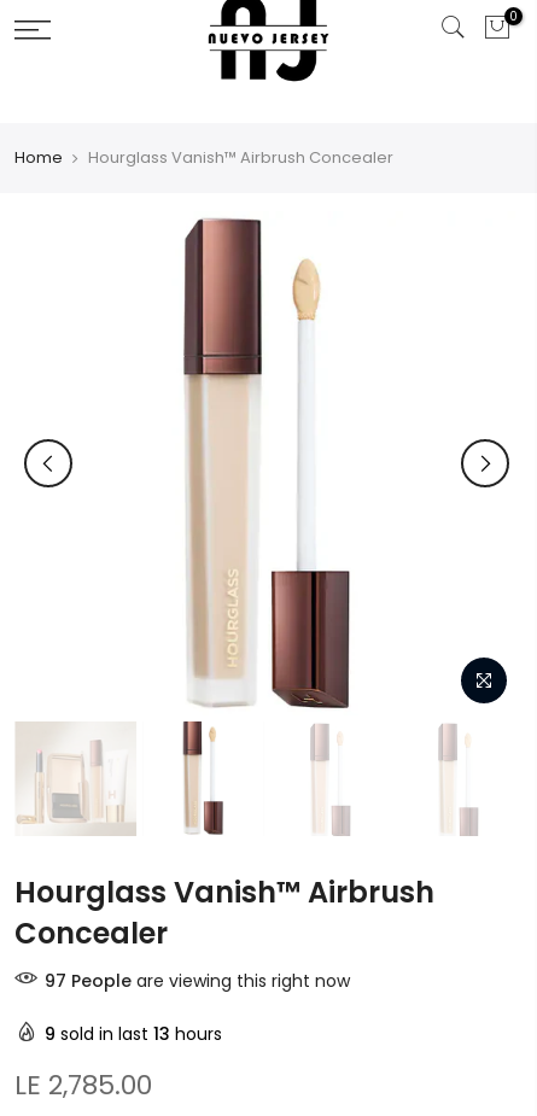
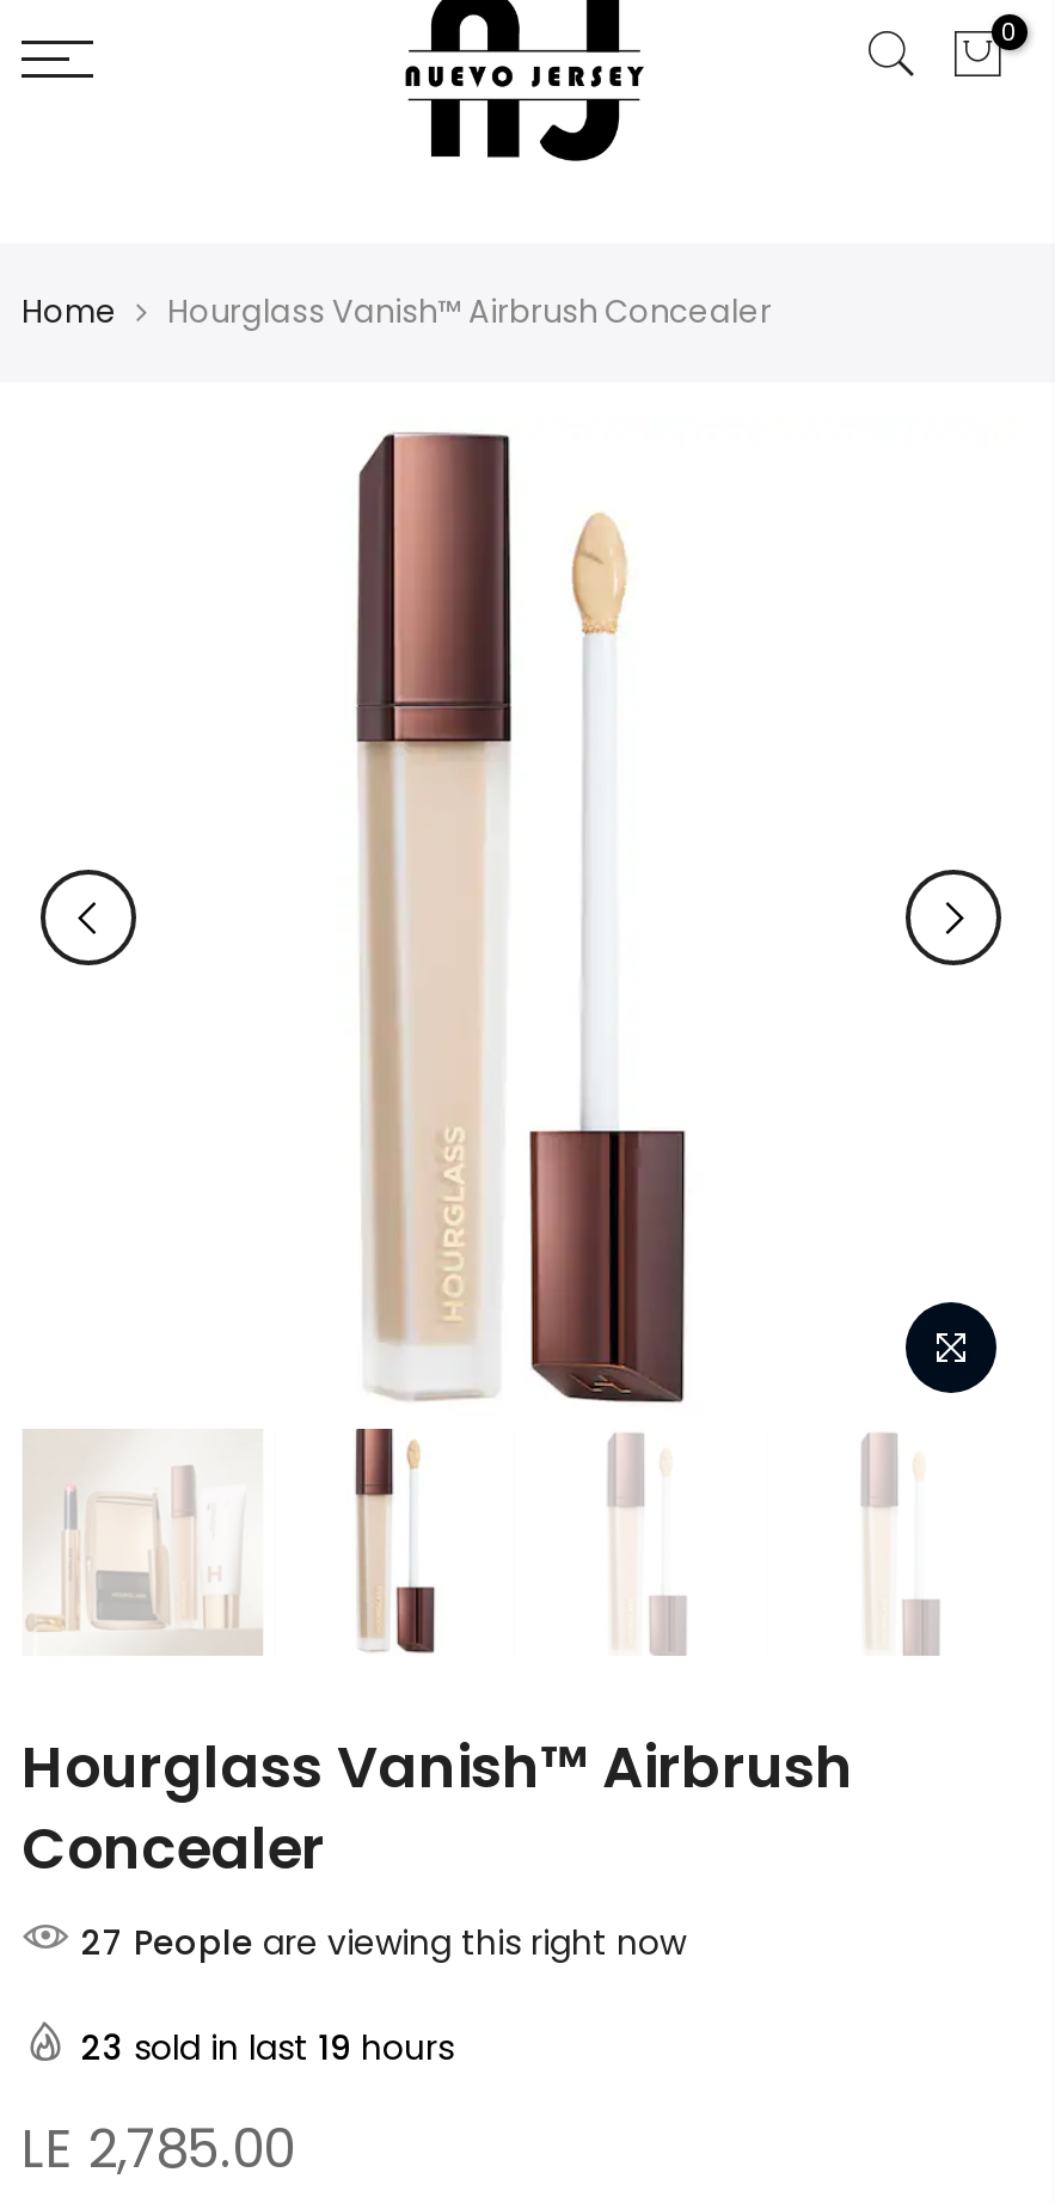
- 97 People are viewing this right now
+ 27 People are viewing this right now

- 9 sold in last 13 hours
+ 23 sold in last 19 hours
